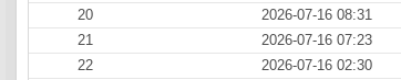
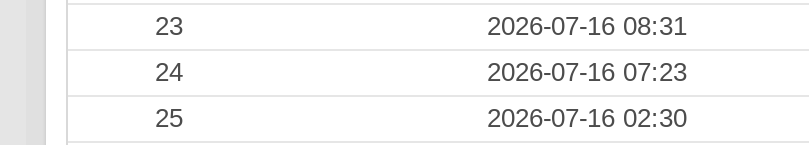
- 20
+ 23

- 21
+ 24

- 22
+ 25
